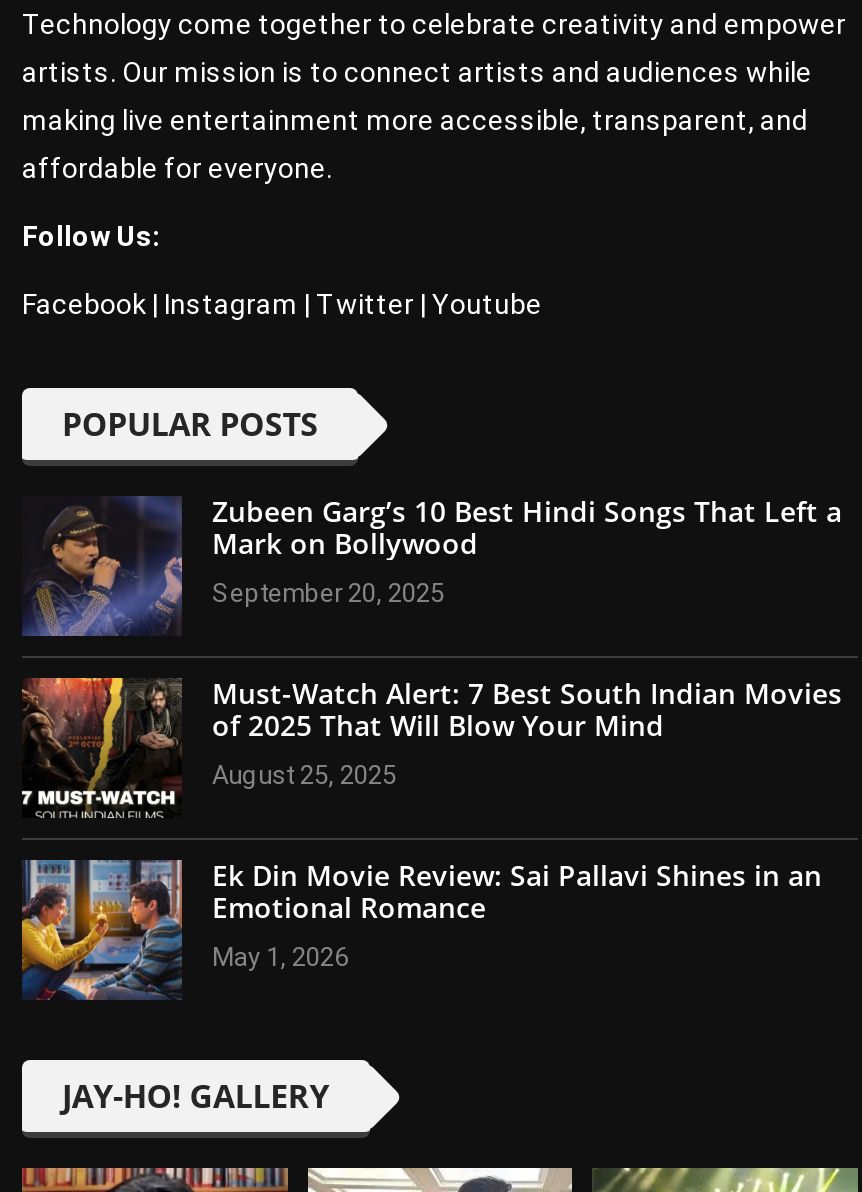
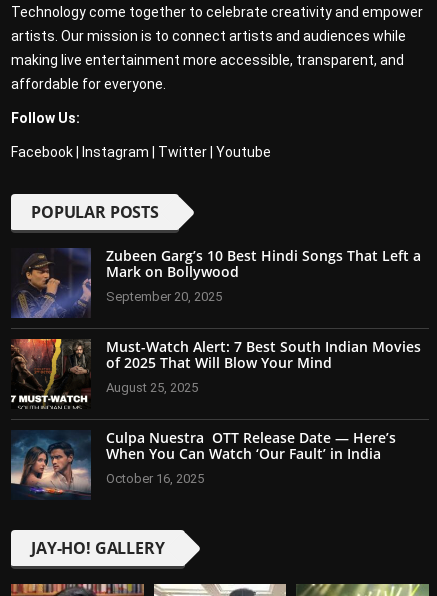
- [image]
- Ek Din Movie Review: Sai Pallavi Shines in an
- Emotional Romance
- May 1, 2026
+ [image]
+ Culpa Nuestra OTT Release Date — Here’s
+ When You Can Watch ‘Our Fault’ in India
+ October 16, 2025
